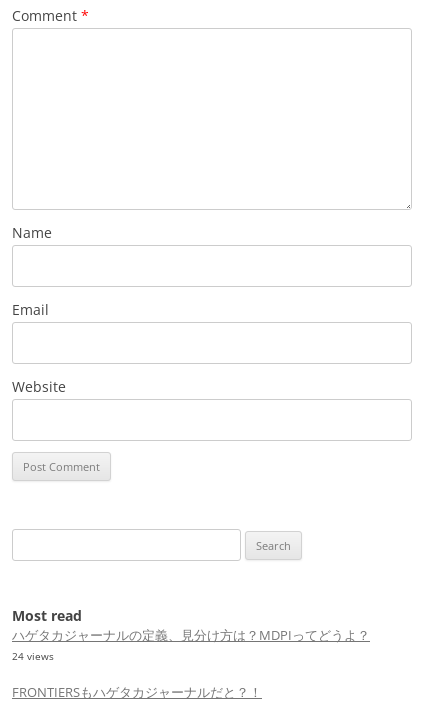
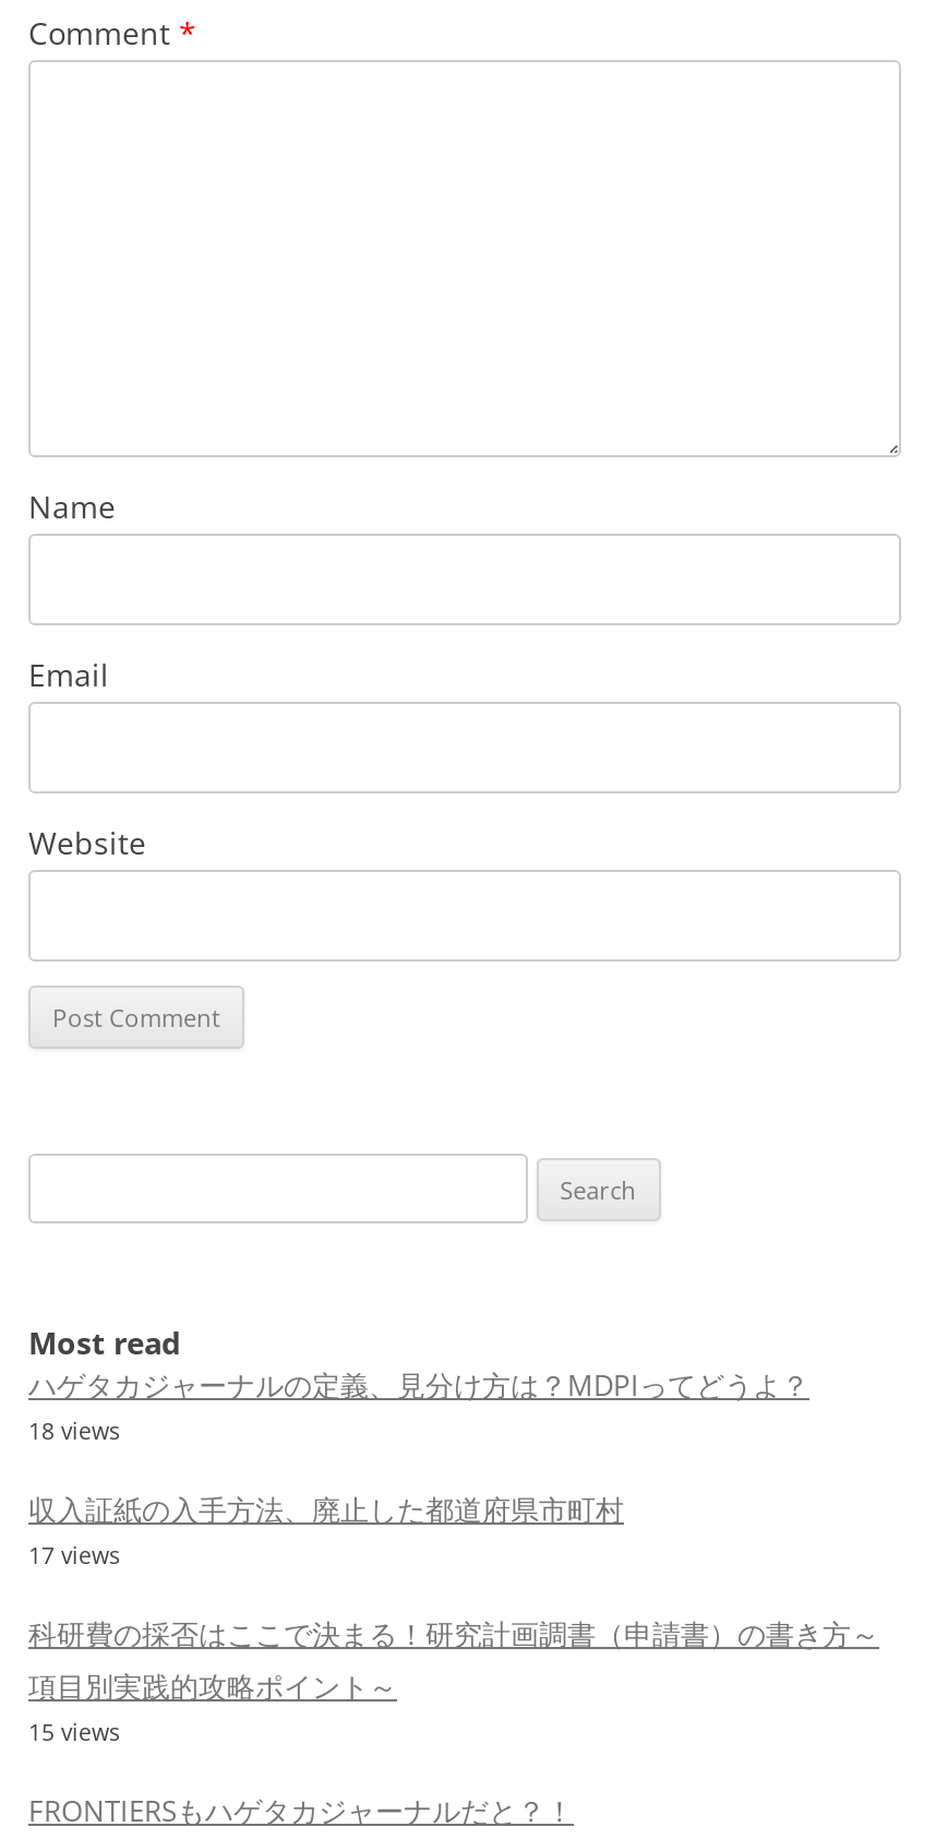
- 24 views
+ 18 views
+ 収入証紙の入手方法、廃止した都道府県市町村
+ 17 views
+ 科研費の採否はここで決まる！研究計画調書（申請書）の書き方～
+ 項目別実践的攻略ポイント～
+ 15 views
